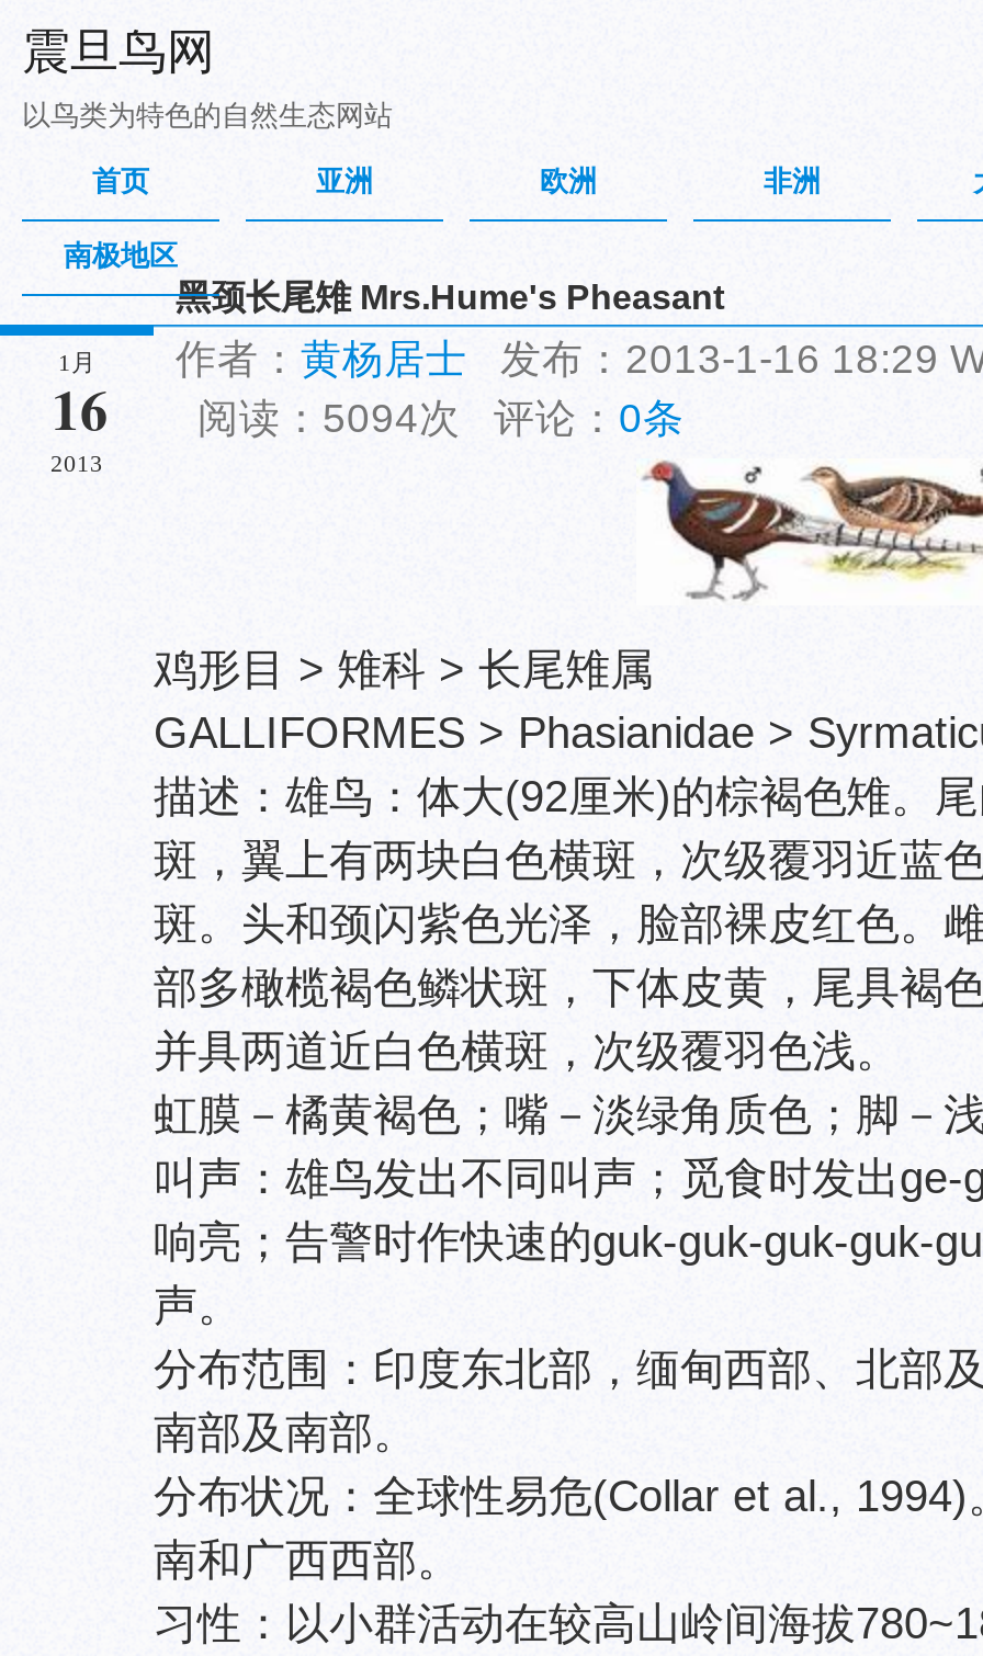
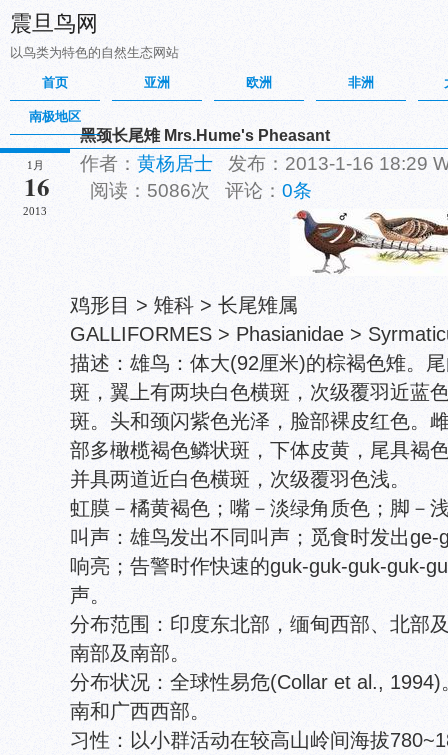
- 阅读：5094次 评论：0条
+ 阅读：5086次 评论：0条
